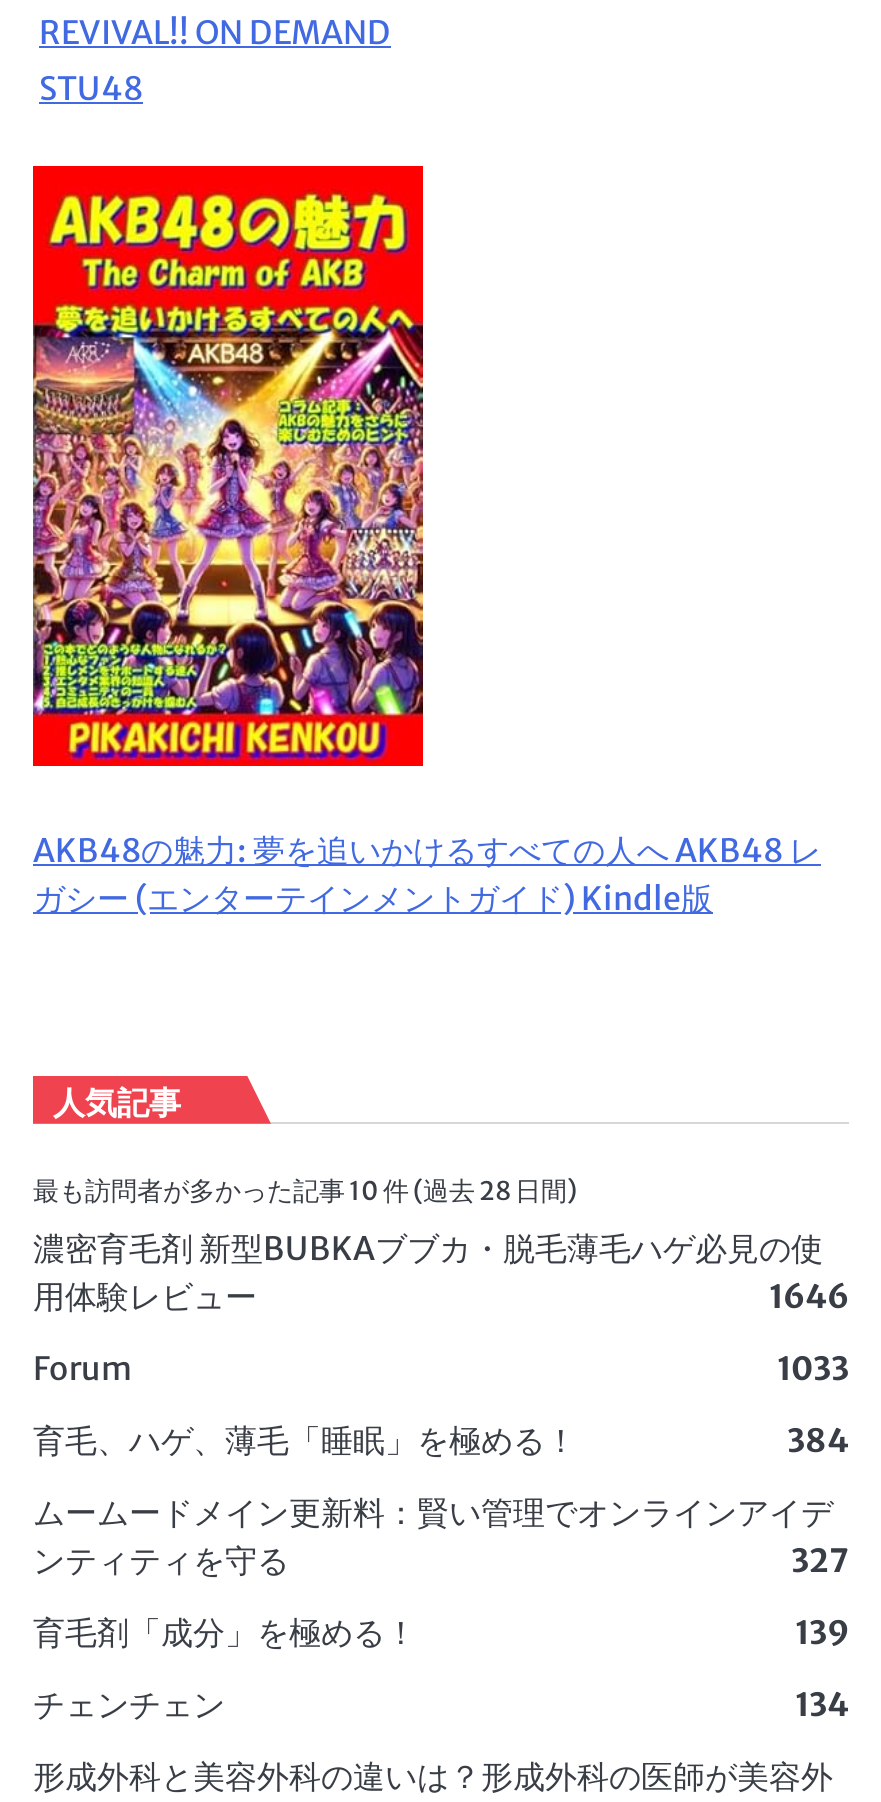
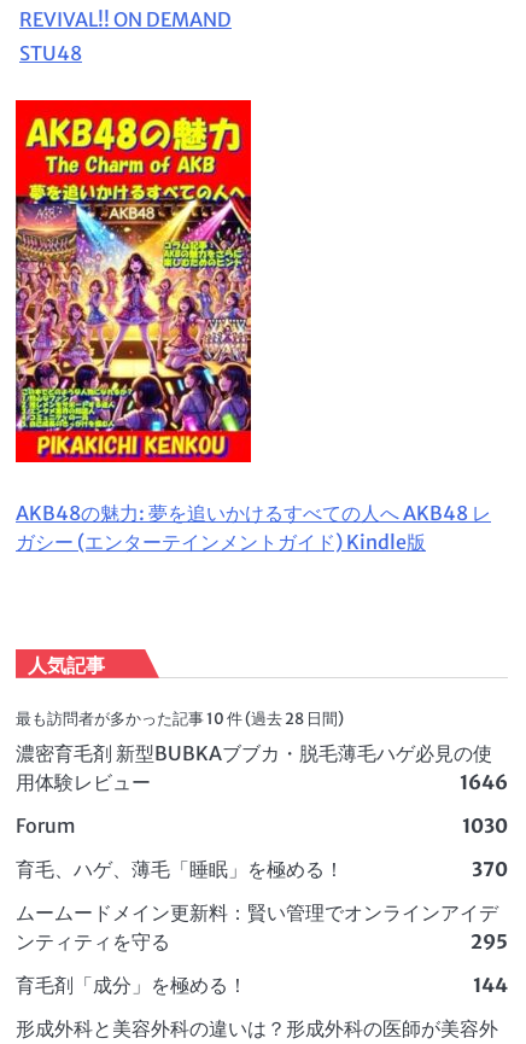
- 1033
+ 1030

- 384
+ 370

- 327
+ 295

- 139
- チェンチェン
- 134
+ 144
